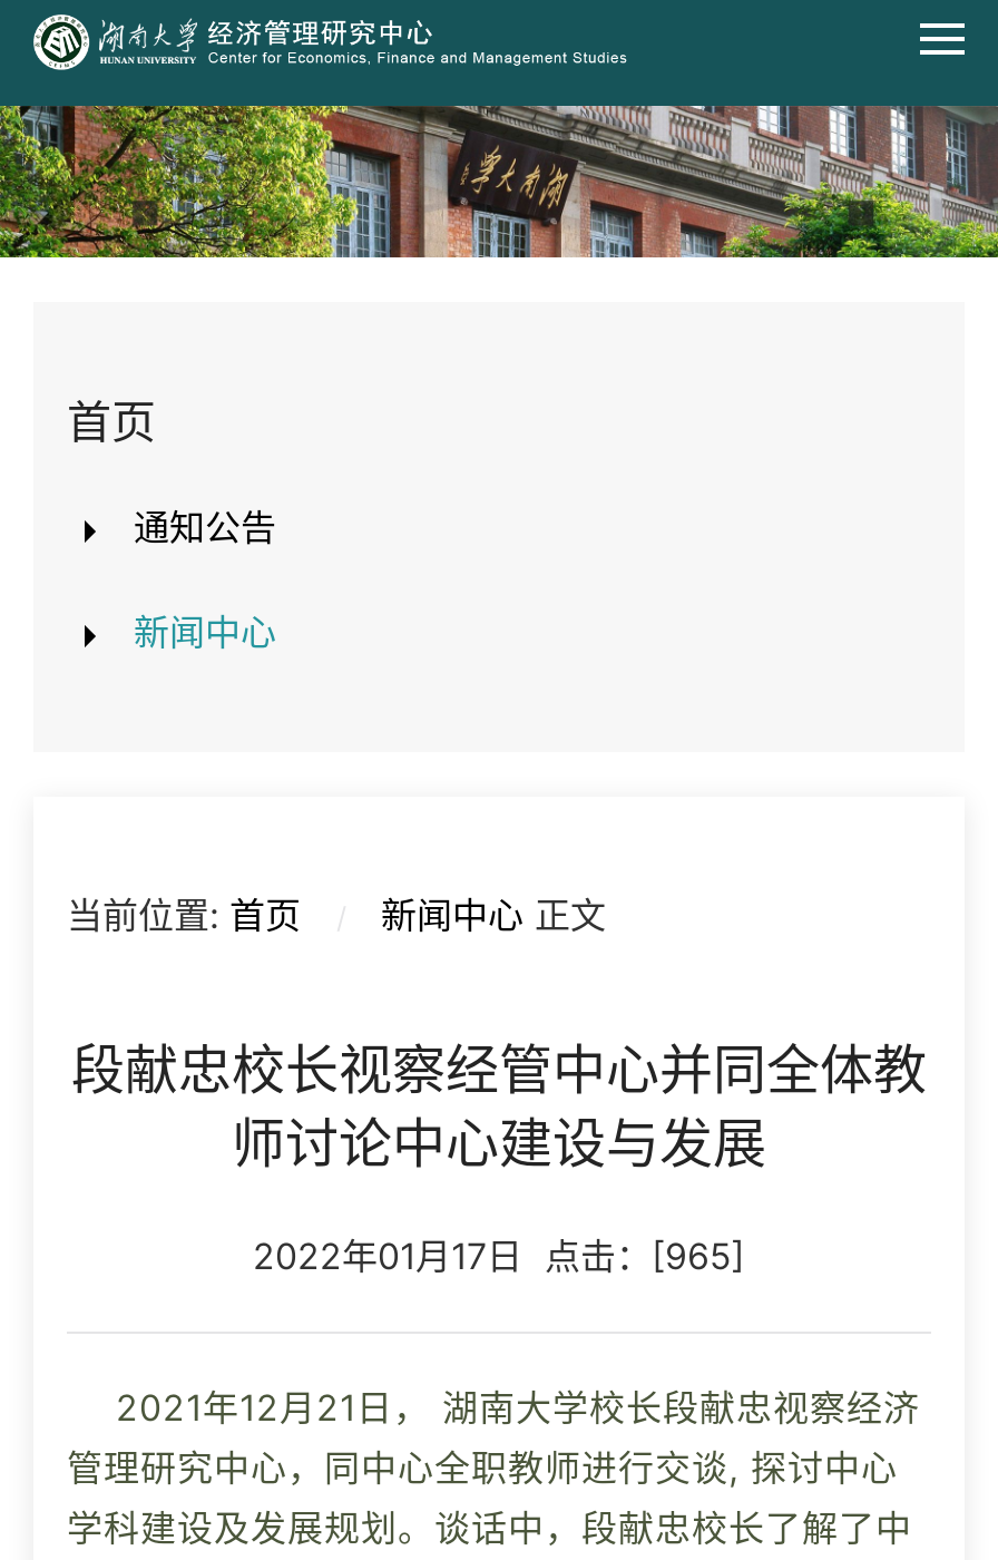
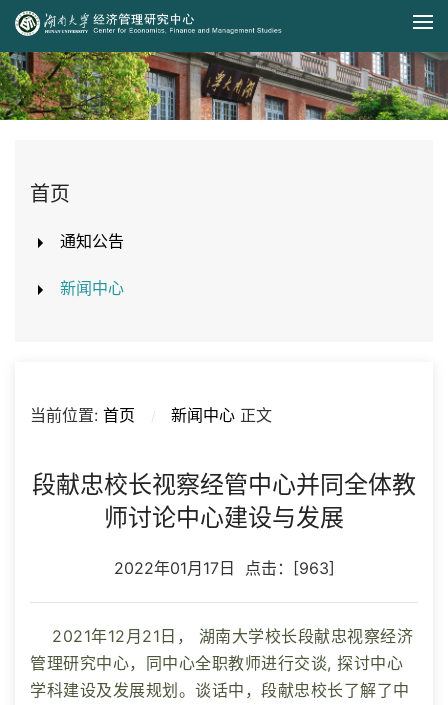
- 2022年01月17日 点击：[965]
+ 2022年01月17日 点击：[963]
